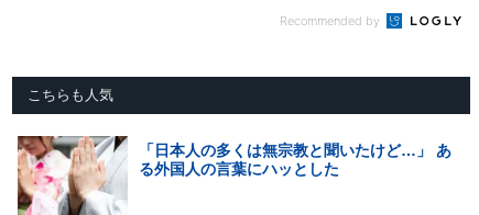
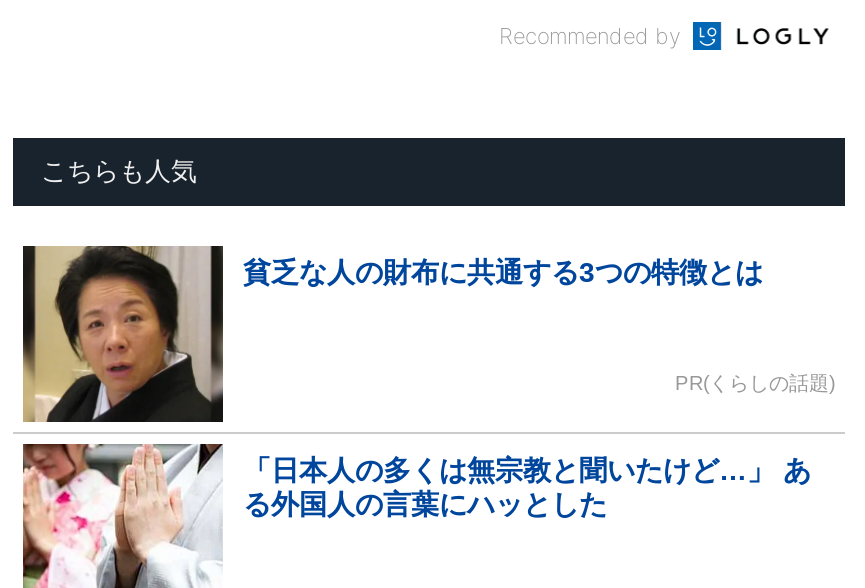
+ [image]
+ 貧乏な人の財布に共通する3つの特徴とは

+ PR(くらしの話題)
